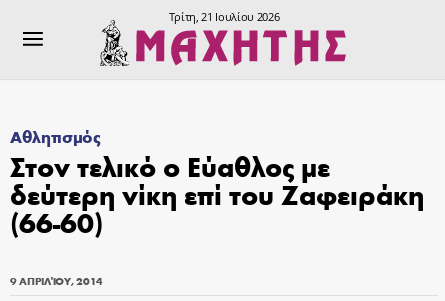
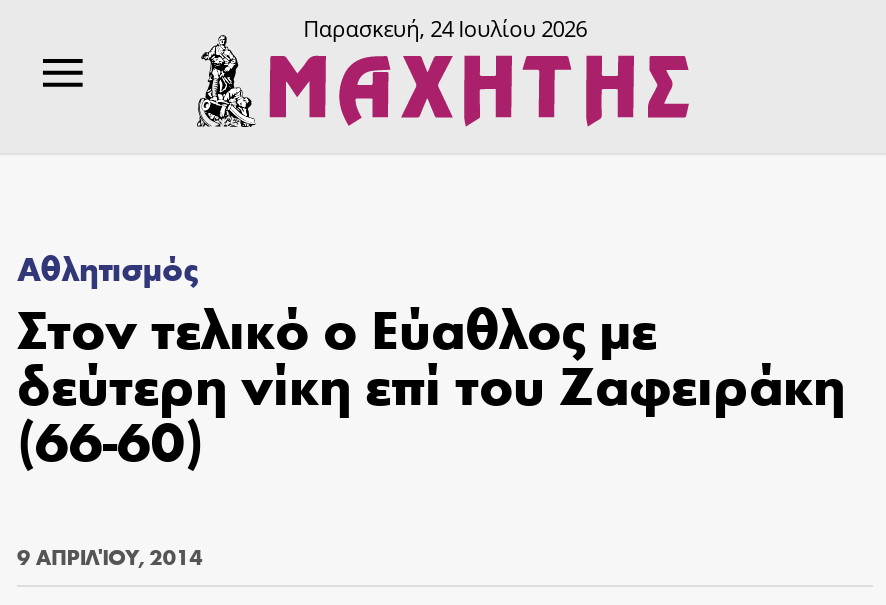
- Τρίτη, 21 Ιουλίου 2026
+ Παρασκευή, 24 Ιουλίου 2026
